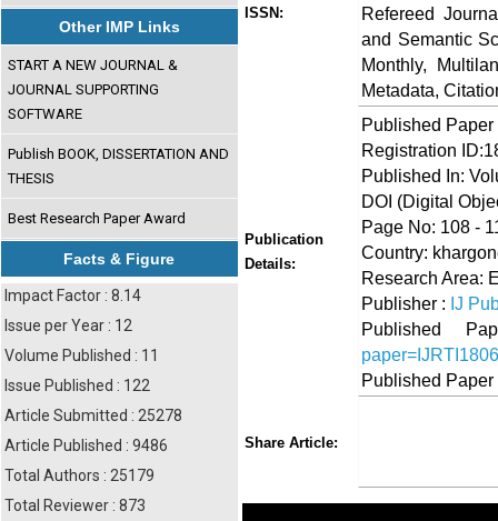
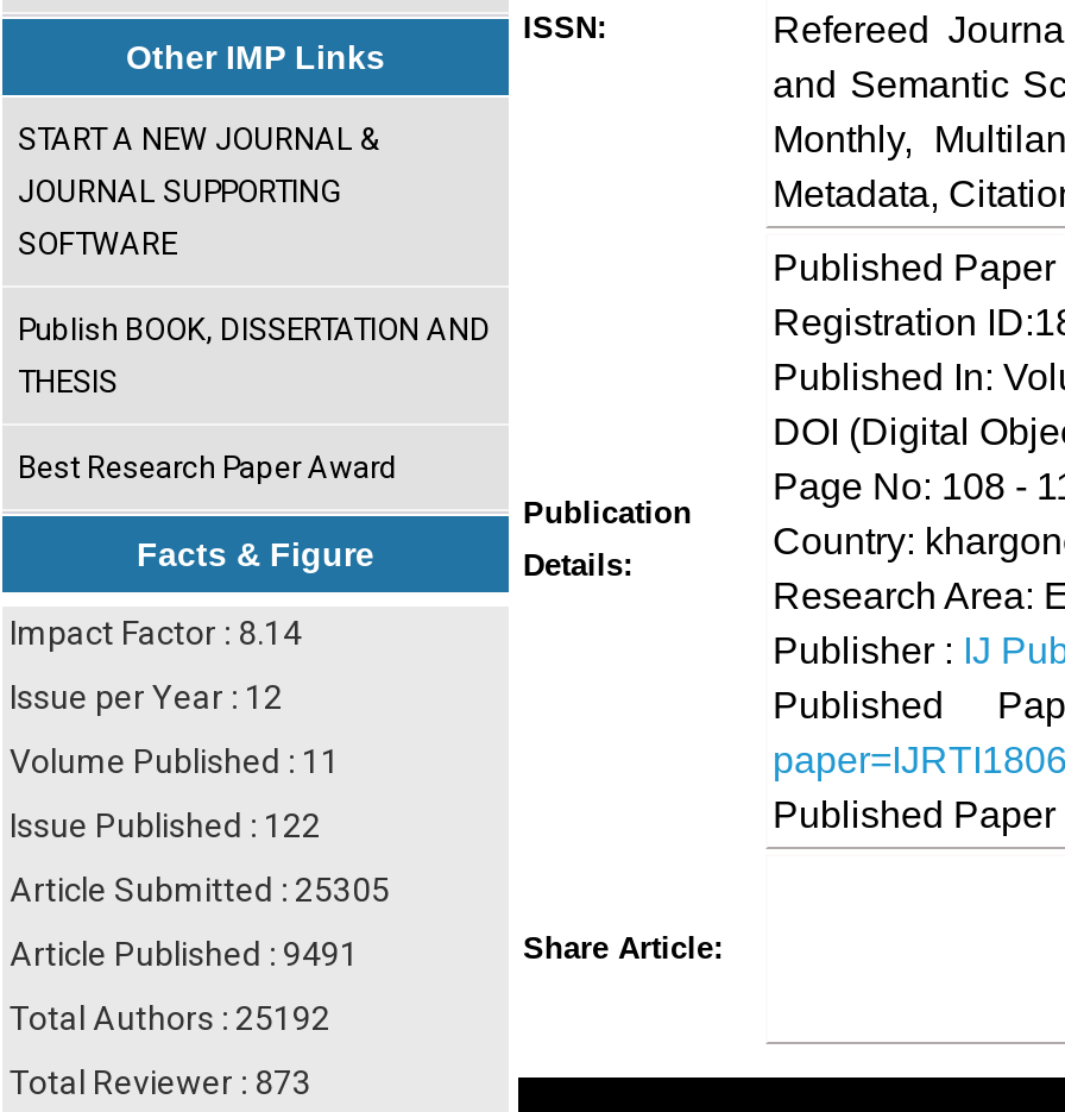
- Article Submitted : 25278
+ Article Submitted : 25305

- Article Published : 9486
+ Article Published : 9491

- Total Authors : 25179
+ Total Authors : 25192
